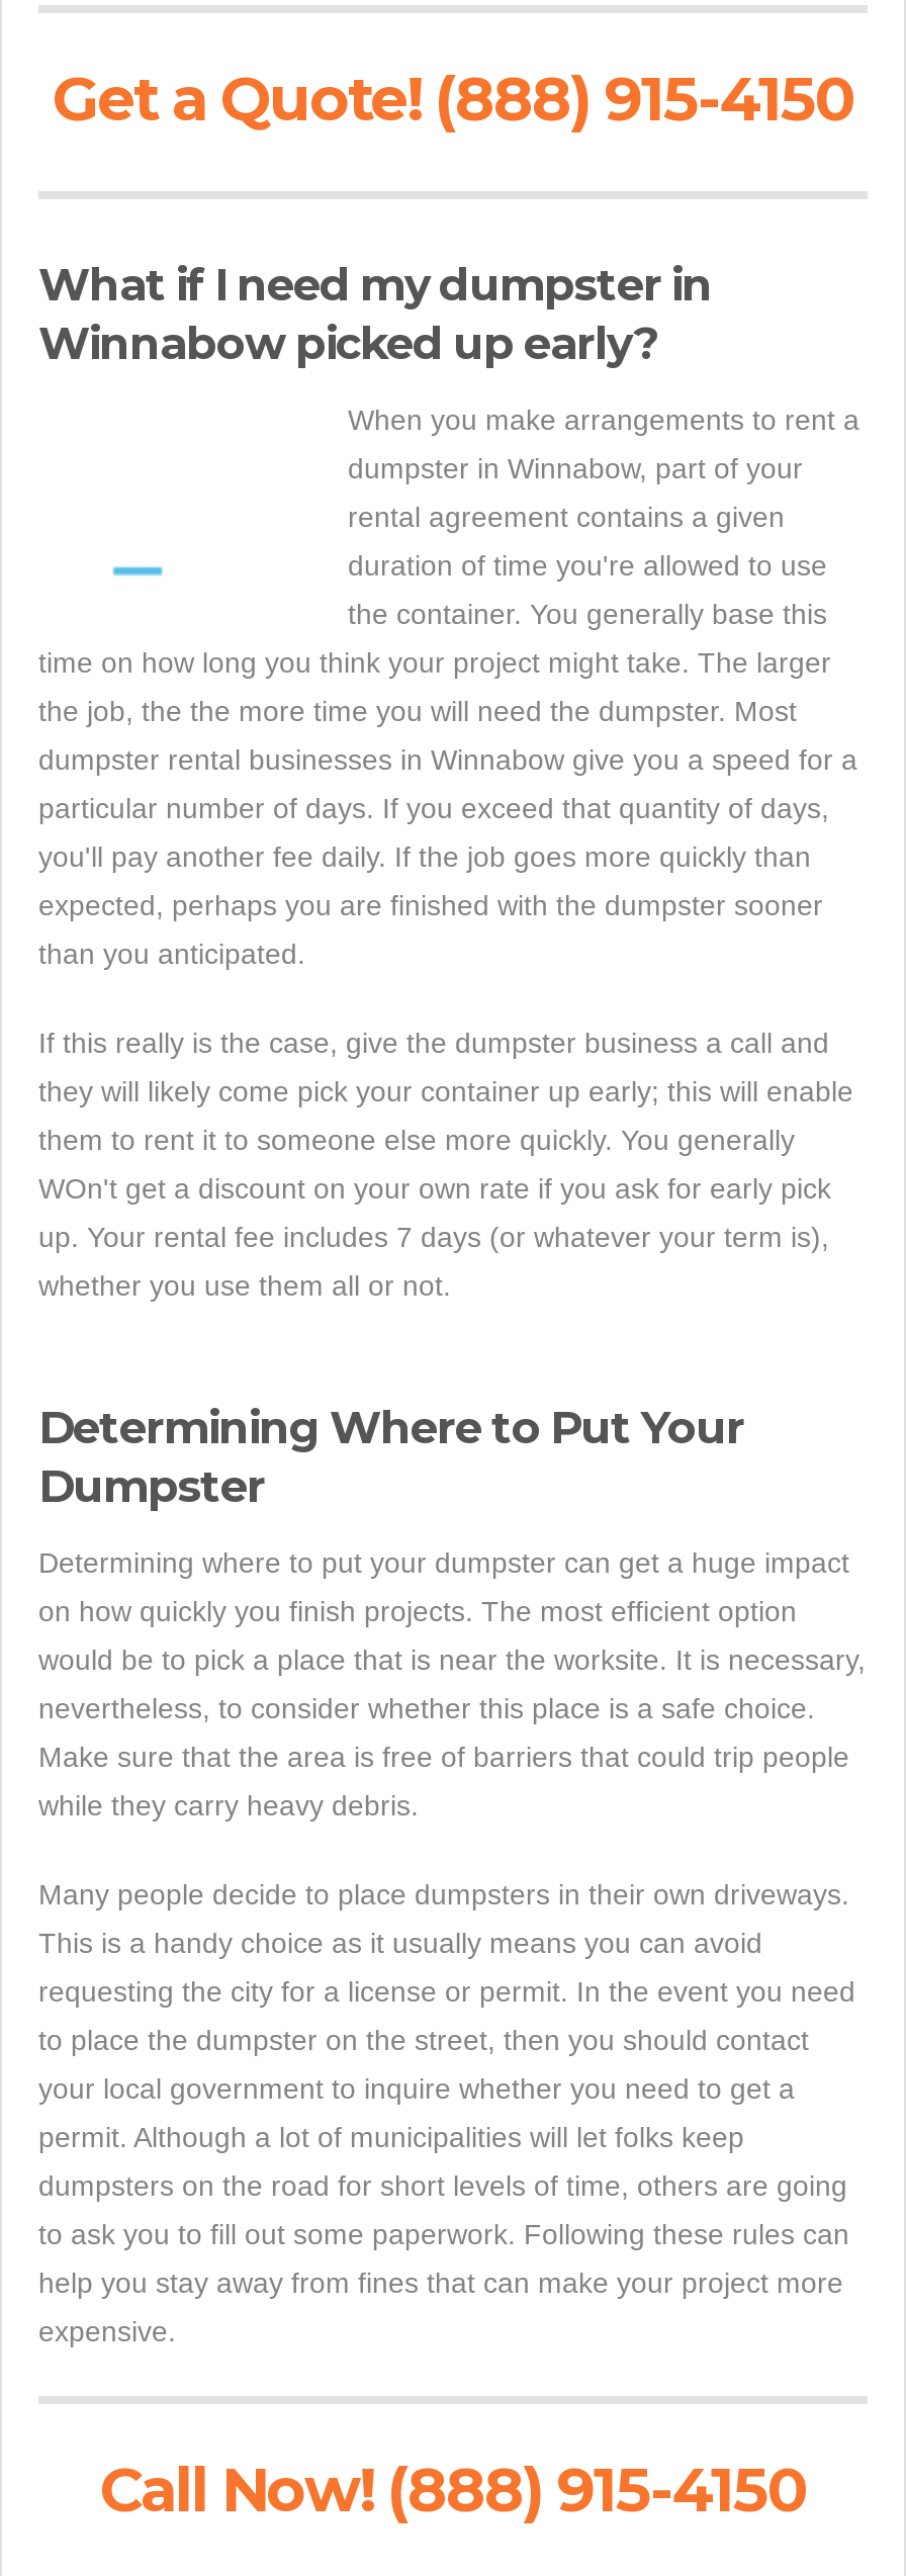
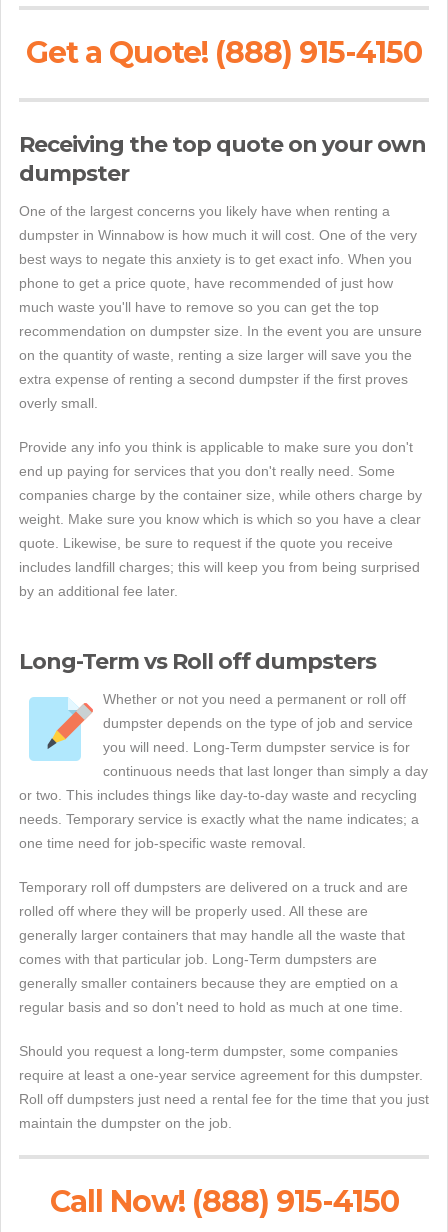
- What if I need my dumpster in
- Winnabow picked up early?
- When you make arrangements to rent a
- dumpster in Winnabow, part of your
- rental agreement contains a given
- duration of time you're allowed to use
- the container. You generally base this
- time on how long you think your project might take. The larger
- the job, the the more time you will need the dumpster. Most
- dumpster rental businesses in Winnabow give you a speed for a
- particular number of days. If you exceed that quantity of days,
- you'll pay another fee daily. If the job goes more quickly than
- expected, perhaps you are finished with the dumpster sooner
- than you anticipated.
- If this really is the case, give the dumpster business a call and
- they will likely come pick your container up early; this will enable
- them to rent it to someone else more quickly. You generally
- WOn't get a discount on your own rate if you ask for early pick
- up. Your rental fee includes 7 days (or whatever your term is),
- whether you use them all or not.
- Determining Where to Put Your
- Dumpster
- Determining where to put your dumpster can get a huge impact
- on how quickly you finish projects. The most efficient option
- would be to pick a place that is near the worksite. It is necessary,
- nevertheless, to consider whether this place is a safe choice.
- Make sure that the area is free of barriers that could trip people
- while they carry heavy debris.
- Many people decide to place dumpsters in their own driveways.
- This is a handy choice as it usually means you can avoid
- requesting the city for a license or permit. In the event you need
- to place the dumpster on the street, then you should contact
- your local government to inquire whether you need to get a
- permit. Although a lot of municipalities will let folks keep
- dumpsters on the road for short levels of time, others are going
- to ask you to fill out some paperwork. Following these rules can
- help you stay away from fines that can make your project more
- expensive.
+ Receiving the top quote on your own
+ dumpster
+ One of the largest concerns you likely have when renting a
+ dumpster in Winnabow is how much it will cost. One of the very
+ best ways to negate this anxiety is to get exact info. When you
+ phone to get a price quote, have recommended of just how
+ much waste you'll have to remove so you can get the top
+ recommendation on dumpster size. In the event you are unsure
+ on the quantity of waste, renting a size larger will save you the
+ extra expense of renting a second dumpster if the first proves
+ overly small.
+ Provide any info you think is applicable to make sure you don't
+ end up paying for services that you don't really need. Some
+ companies charge by the container size, while others charge by
+ weight. Make sure you know which is which so you have a clear
+ quote. Likewise, be sure to request if the quote you receive
+ includes landfill charges; this will keep you from being surprised
+ by an additional fee later.
+ Long-Term vs Roll off dumpsters
+ Whether or not you need a permanent or roll off
+ dumpster depends on the type of job and service
+ you will need. Long-Term dumpster service is for
+ continuous needs that last longer than simply a day
+ or two. This includes things like day-to-day waste and recycling
+ needs. Temporary service is exactly what the name indicates; a
+ one time need for job-specific waste removal.
+ Temporary roll off dumpsters are delivered on a truck and are
+ rolled off where they will be properly used. All these are
+ generally larger containers that may handle all the waste that
+ comes with that particular job. Long-Term dumpsters are
+ generally smaller containers because they are emptied on a
+ regular basis and so don't need to hold as much at one time.
+ Should you request a long-term dumpster, some companies
+ require at least a one-year service agreement for this dumpster.
+ Roll off dumpsters just need a rental fee for the time that you just
+ maintain the dumpster on the job.
